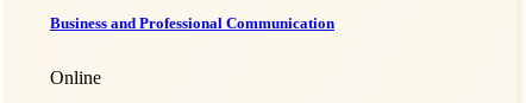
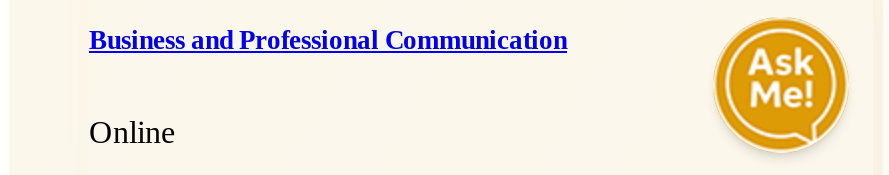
+ [image]
